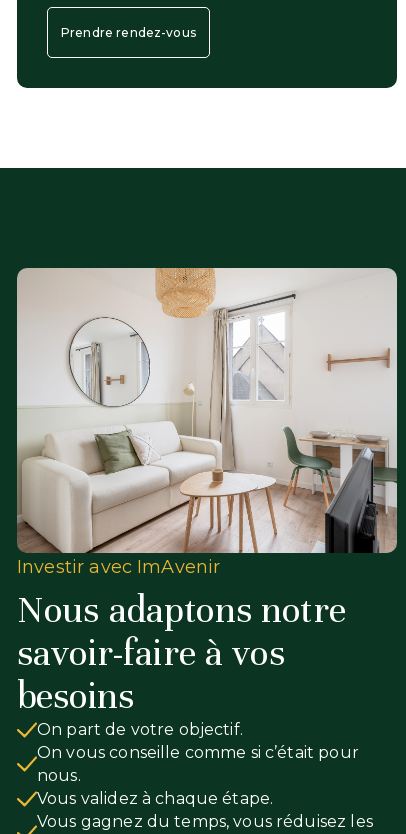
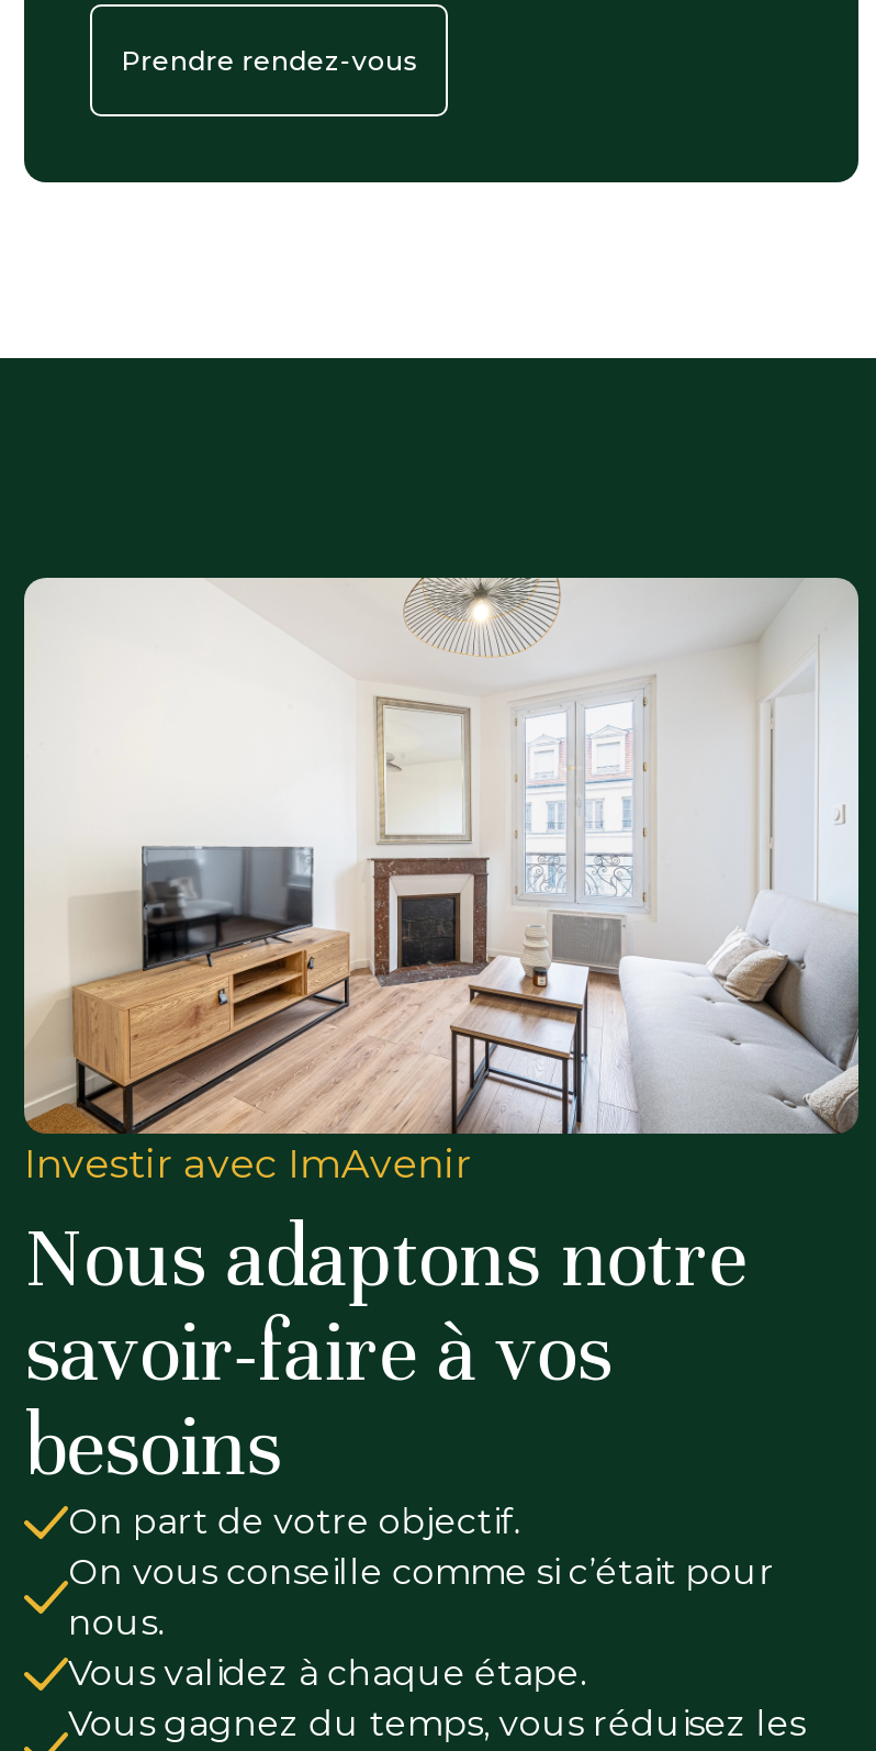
- [image]
+ [image]
